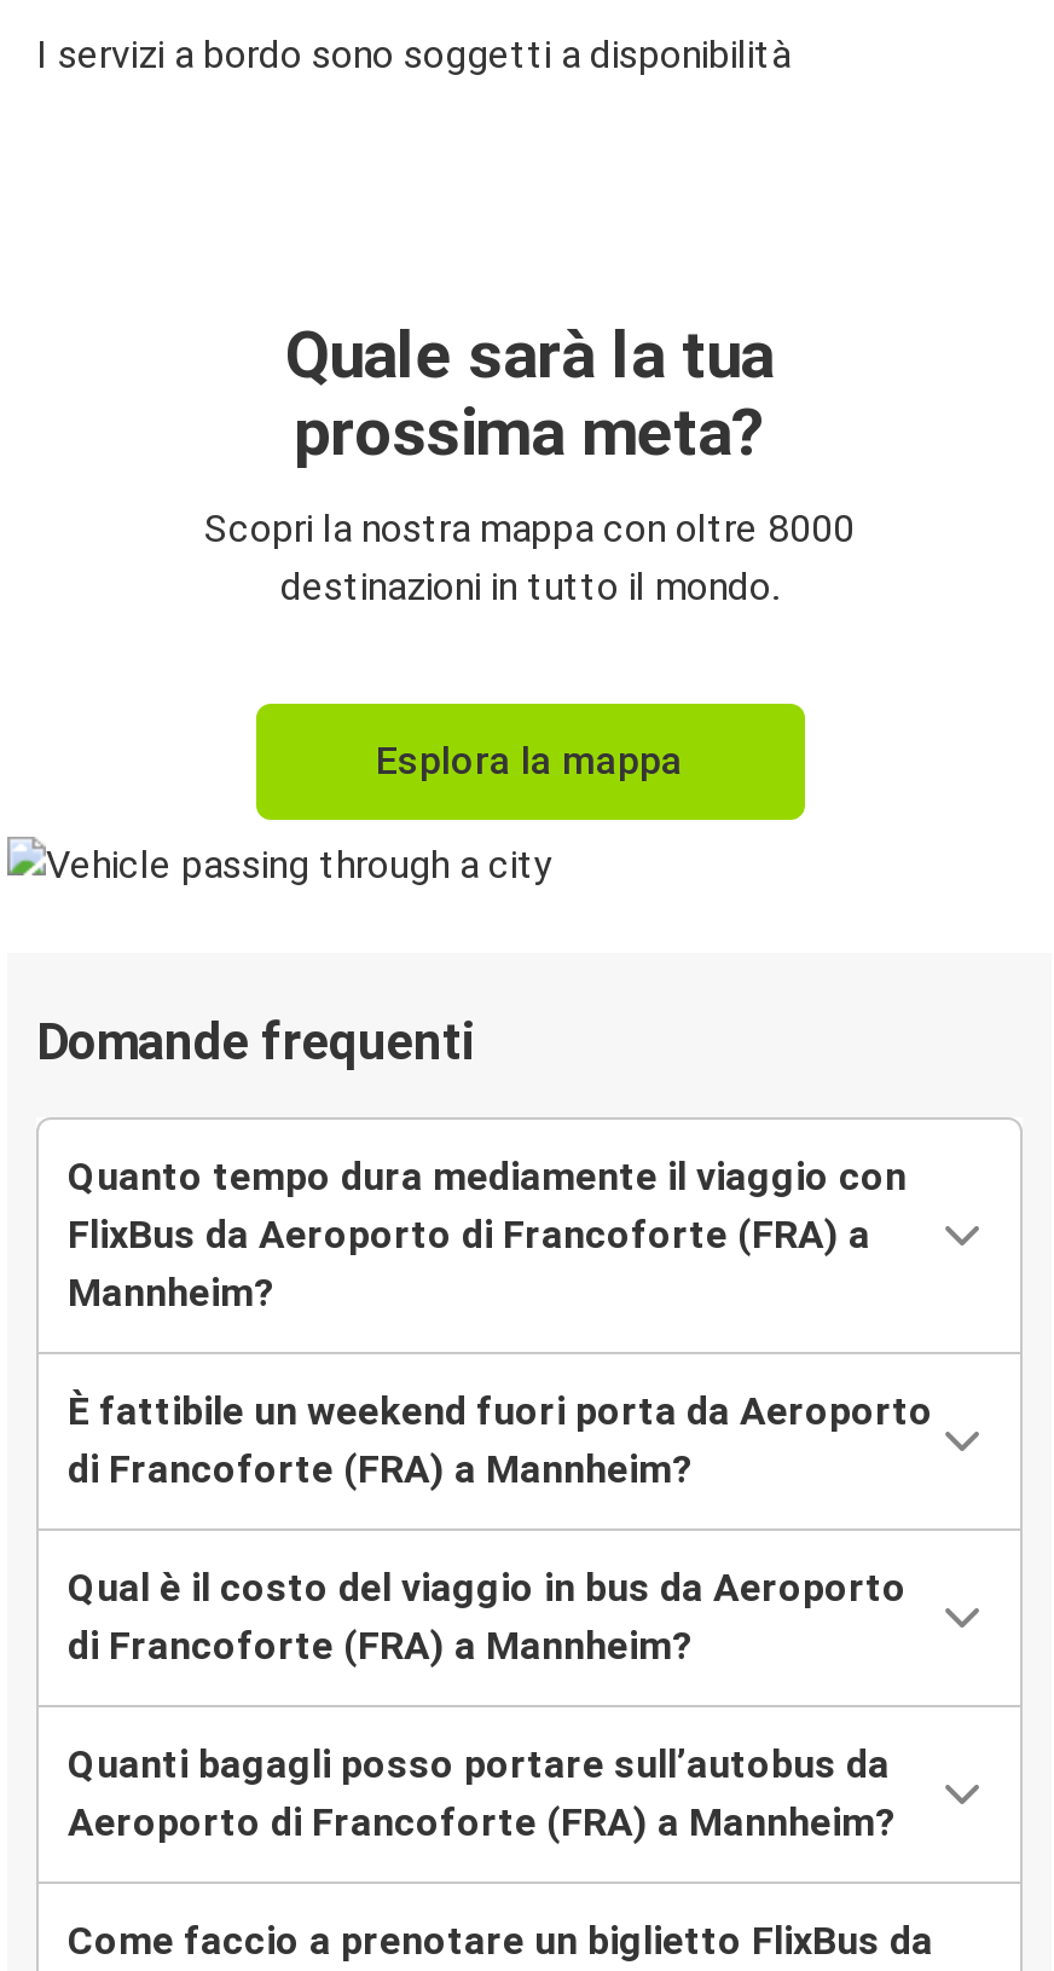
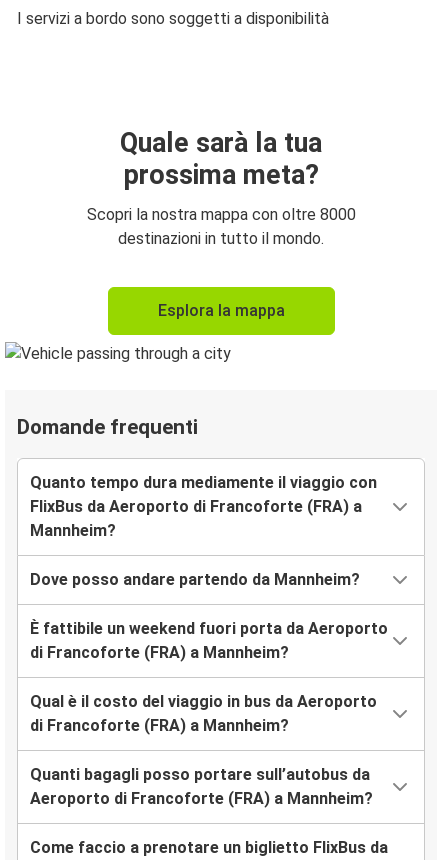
+ Dove posso andare partendo da Mannheim?
